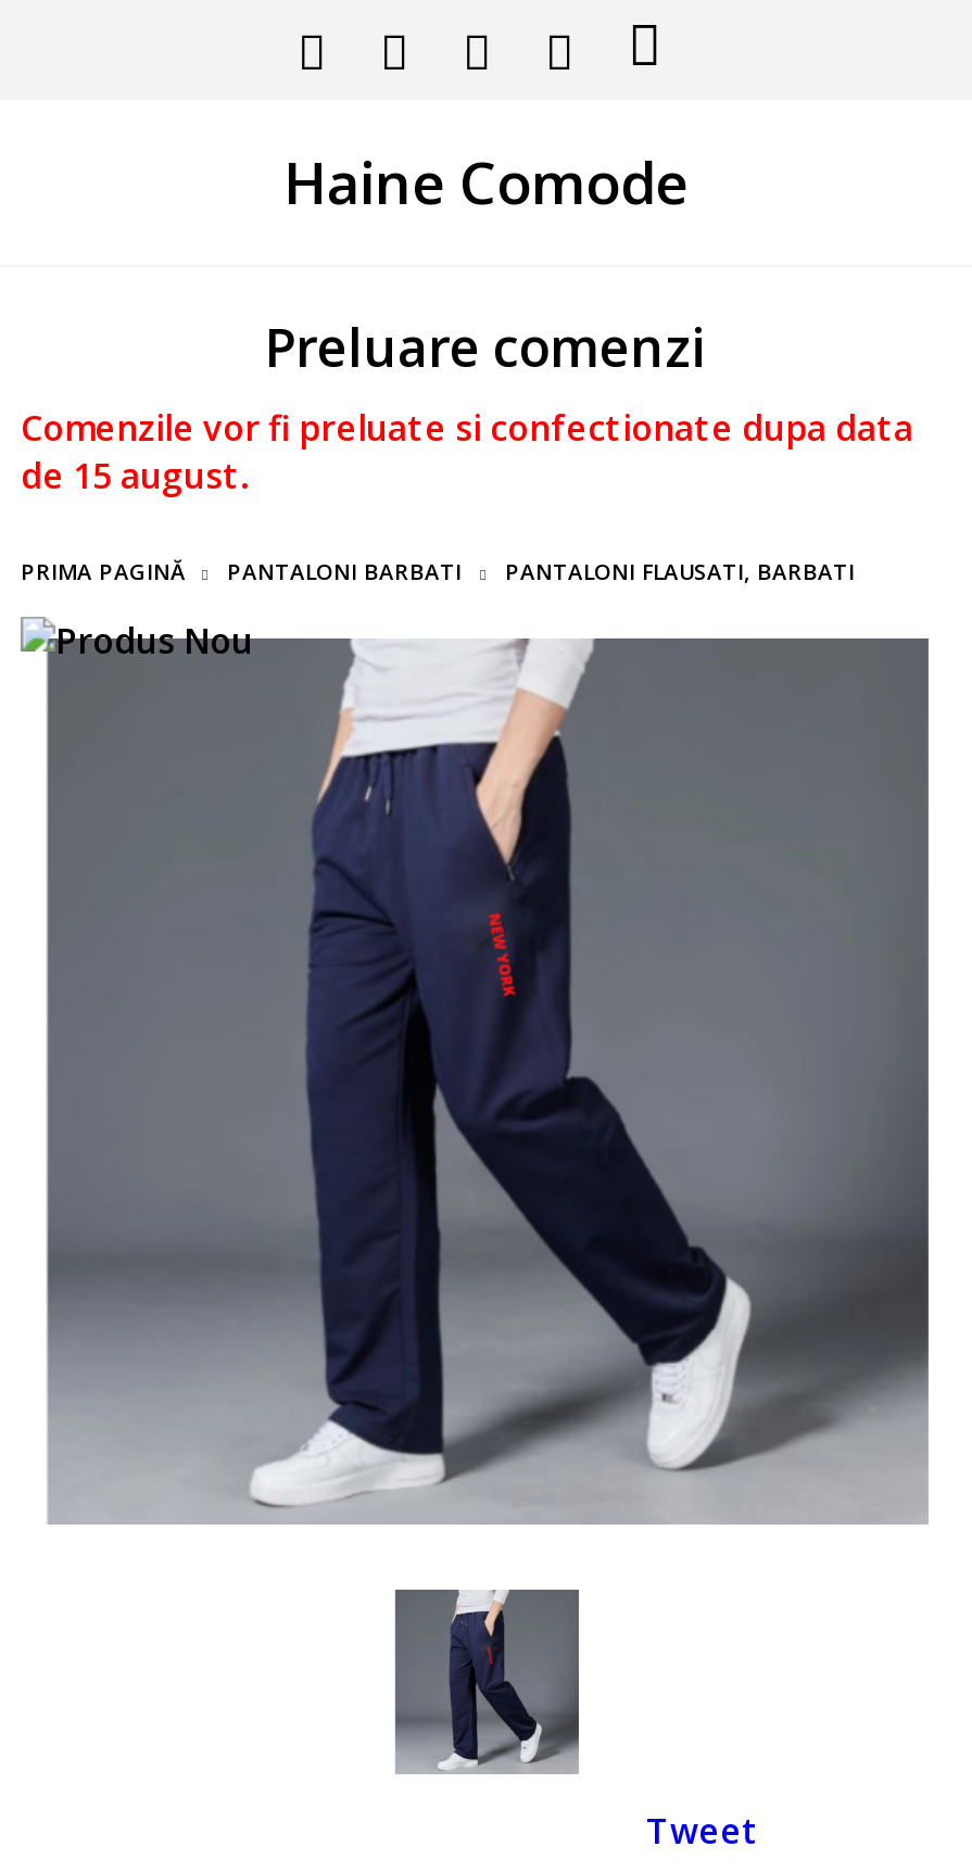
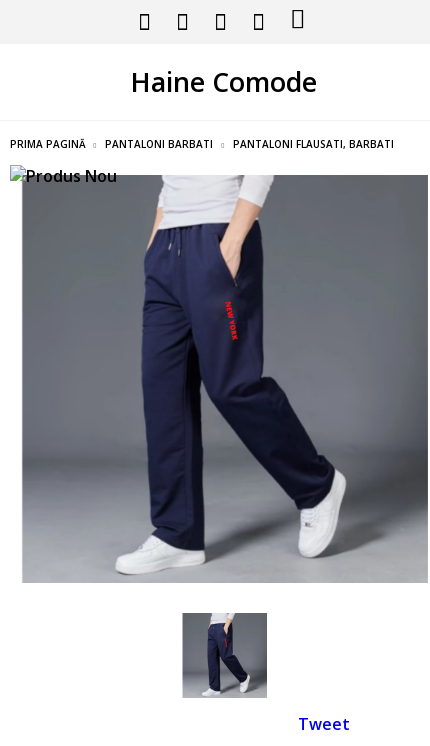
- Preluare comenzi
- Comenzile vor fi preluate si confectionate dupa data
- de 15 august.
